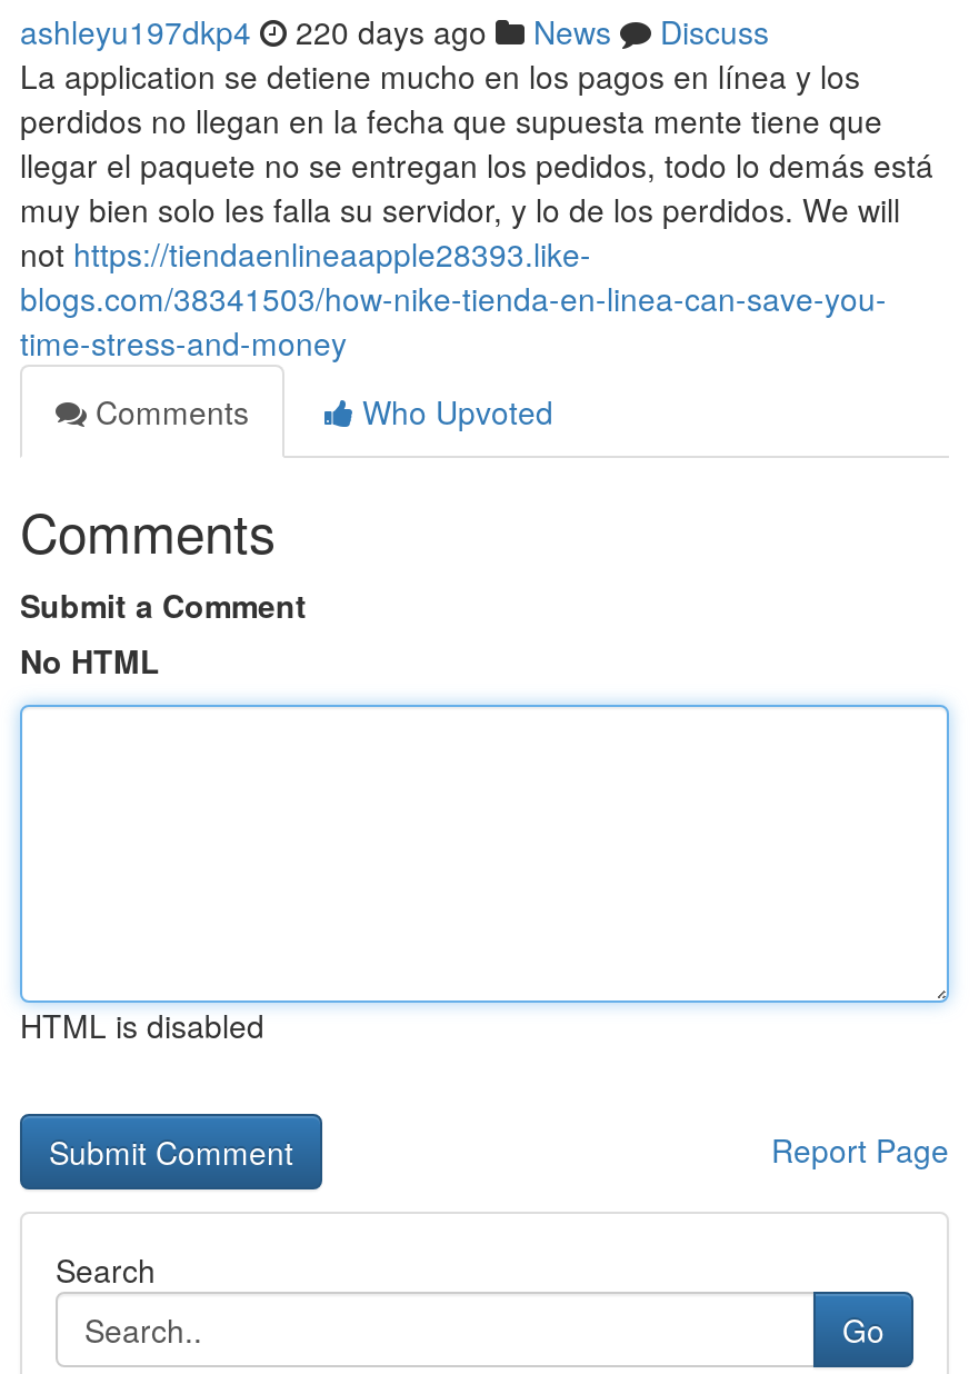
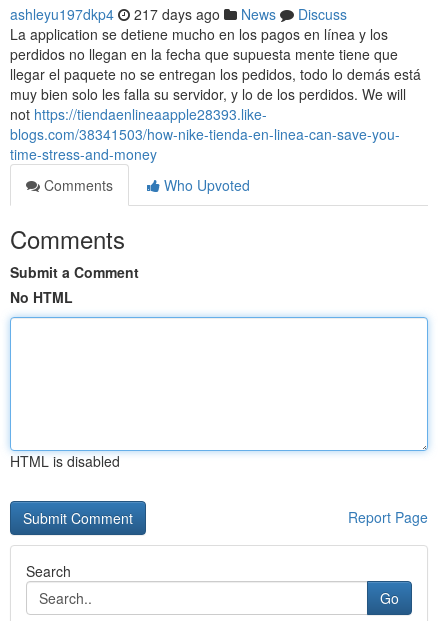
- ashleyu197dkp4 220 days ago News Discuss
+ ashleyu197dkp4 217 days ago News Discuss
